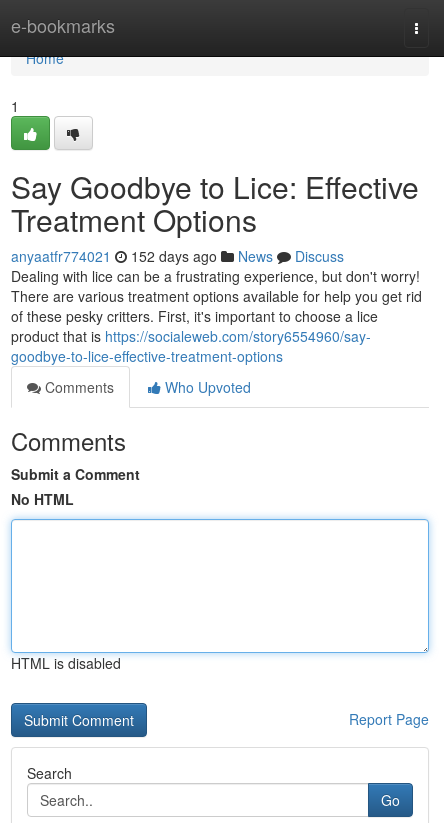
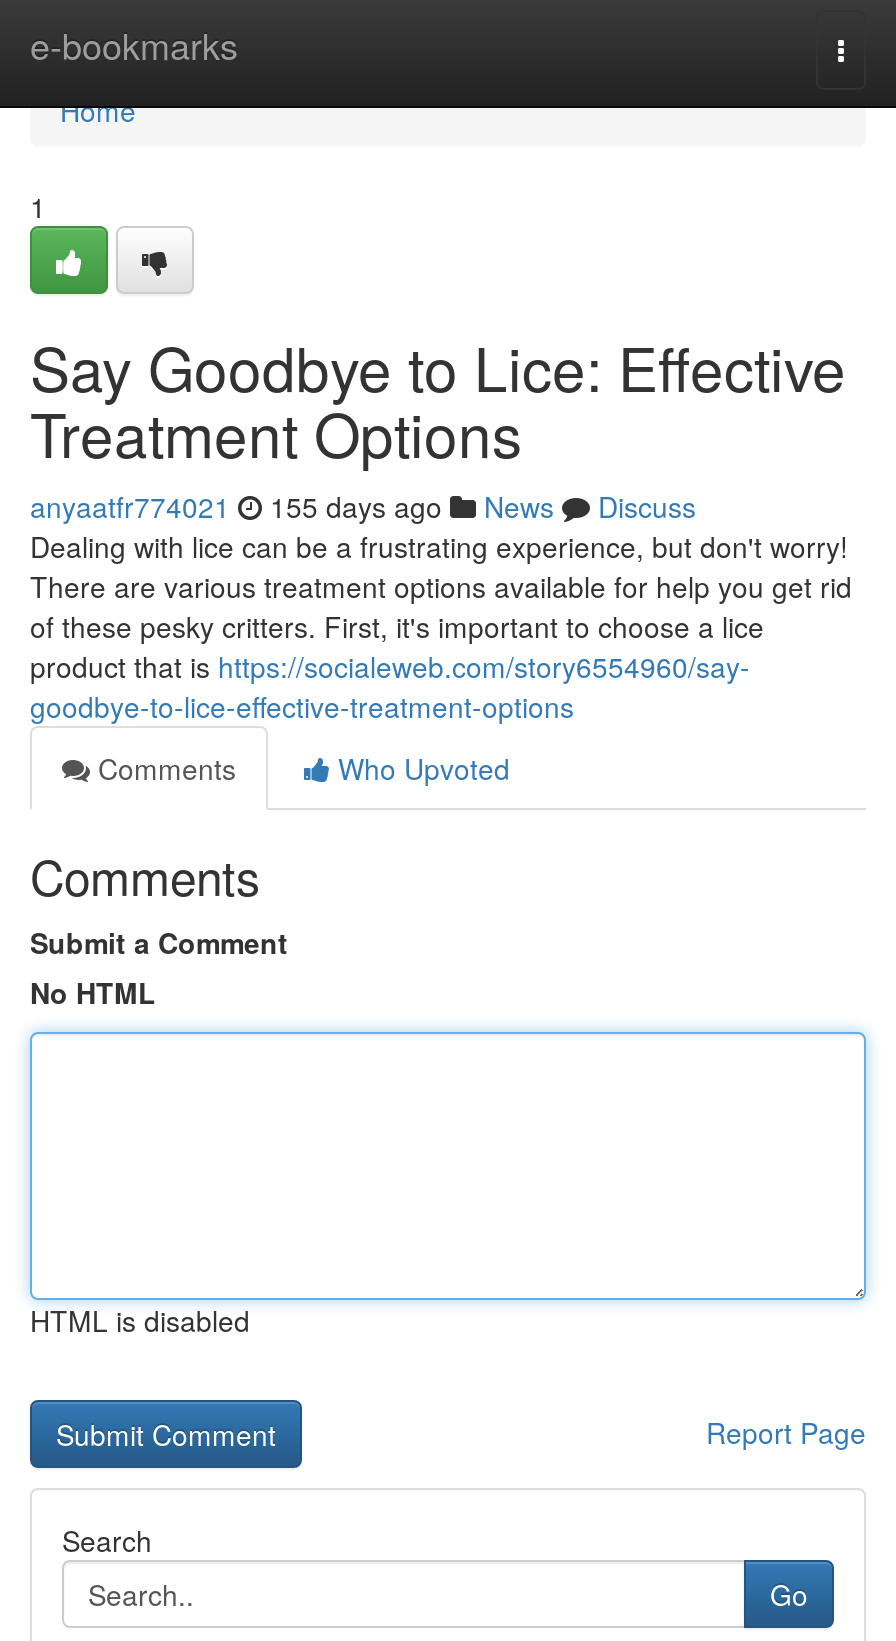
- anyaatfr774021 152 days ago News Discuss
+ anyaatfr774021 155 days ago News Discuss
